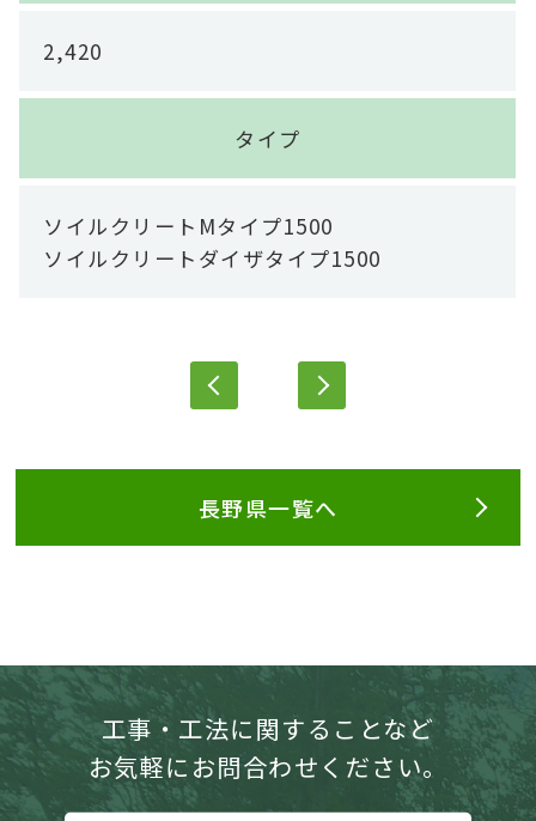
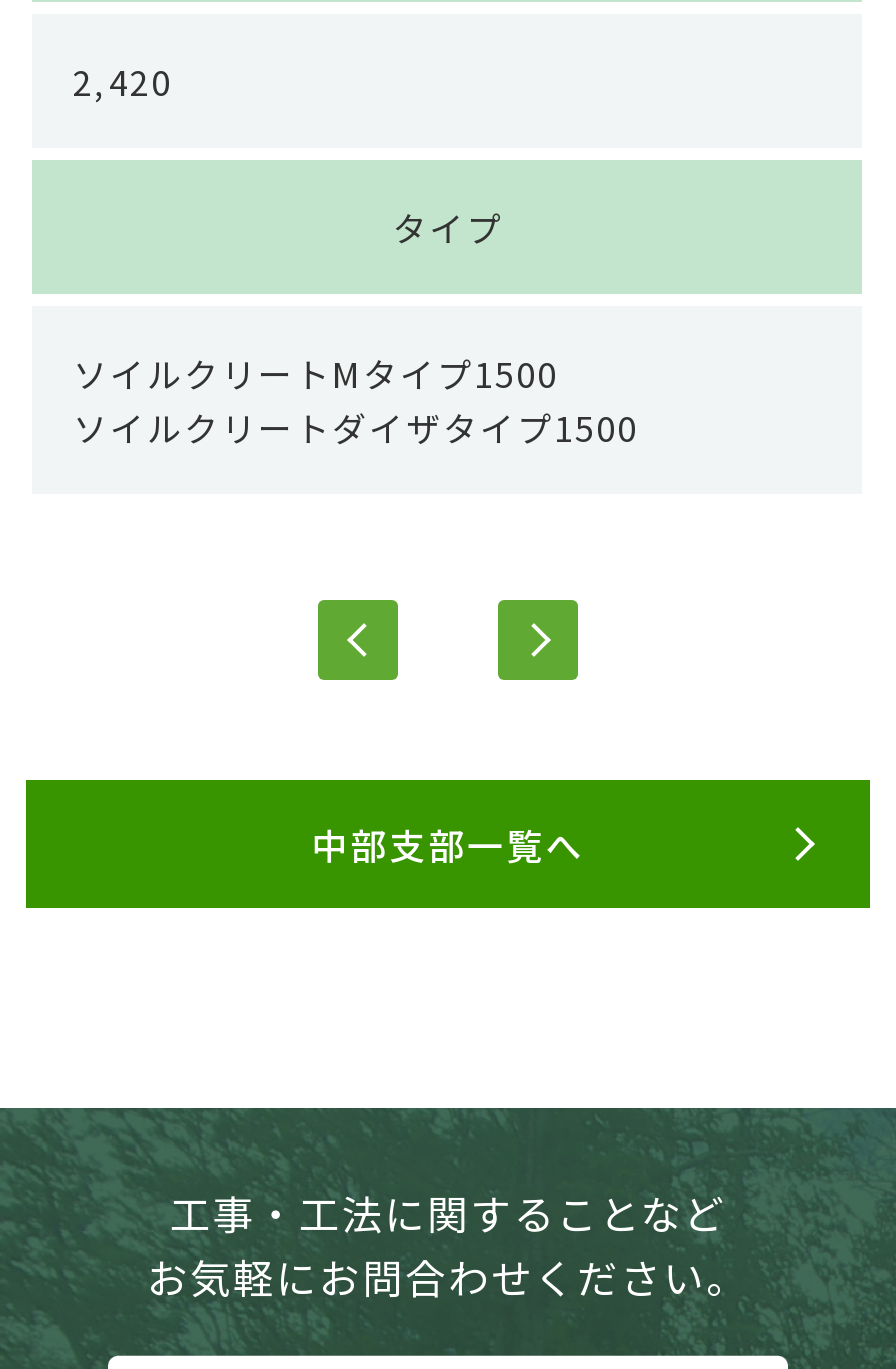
- 長野県一覧へ
+ 中部支部一覧へ
